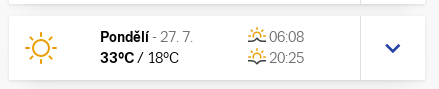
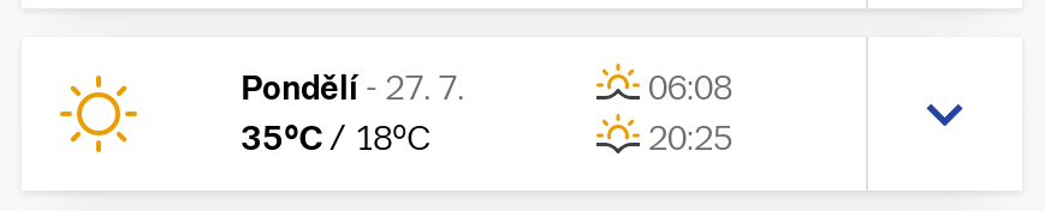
- 33°C / 18°C
+ 35°C / 18°C
